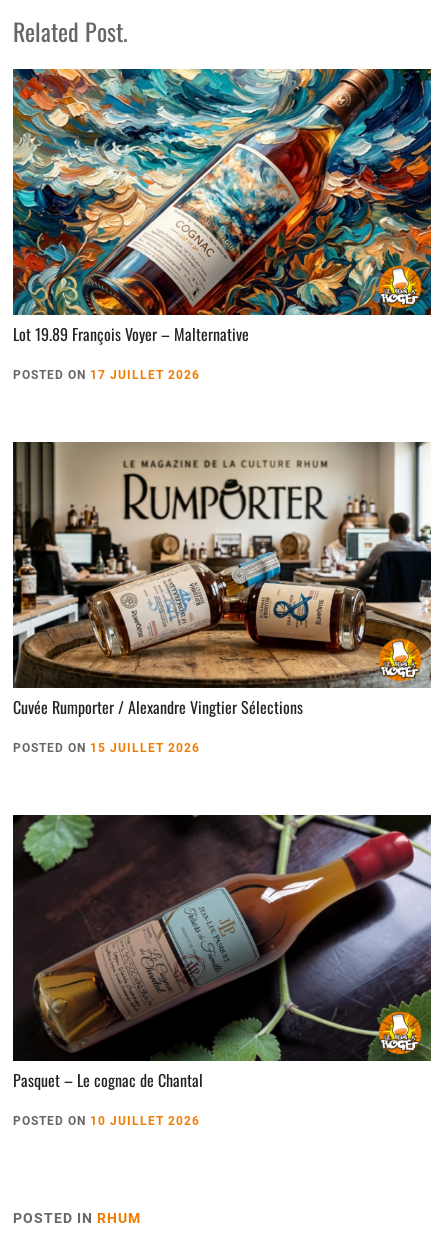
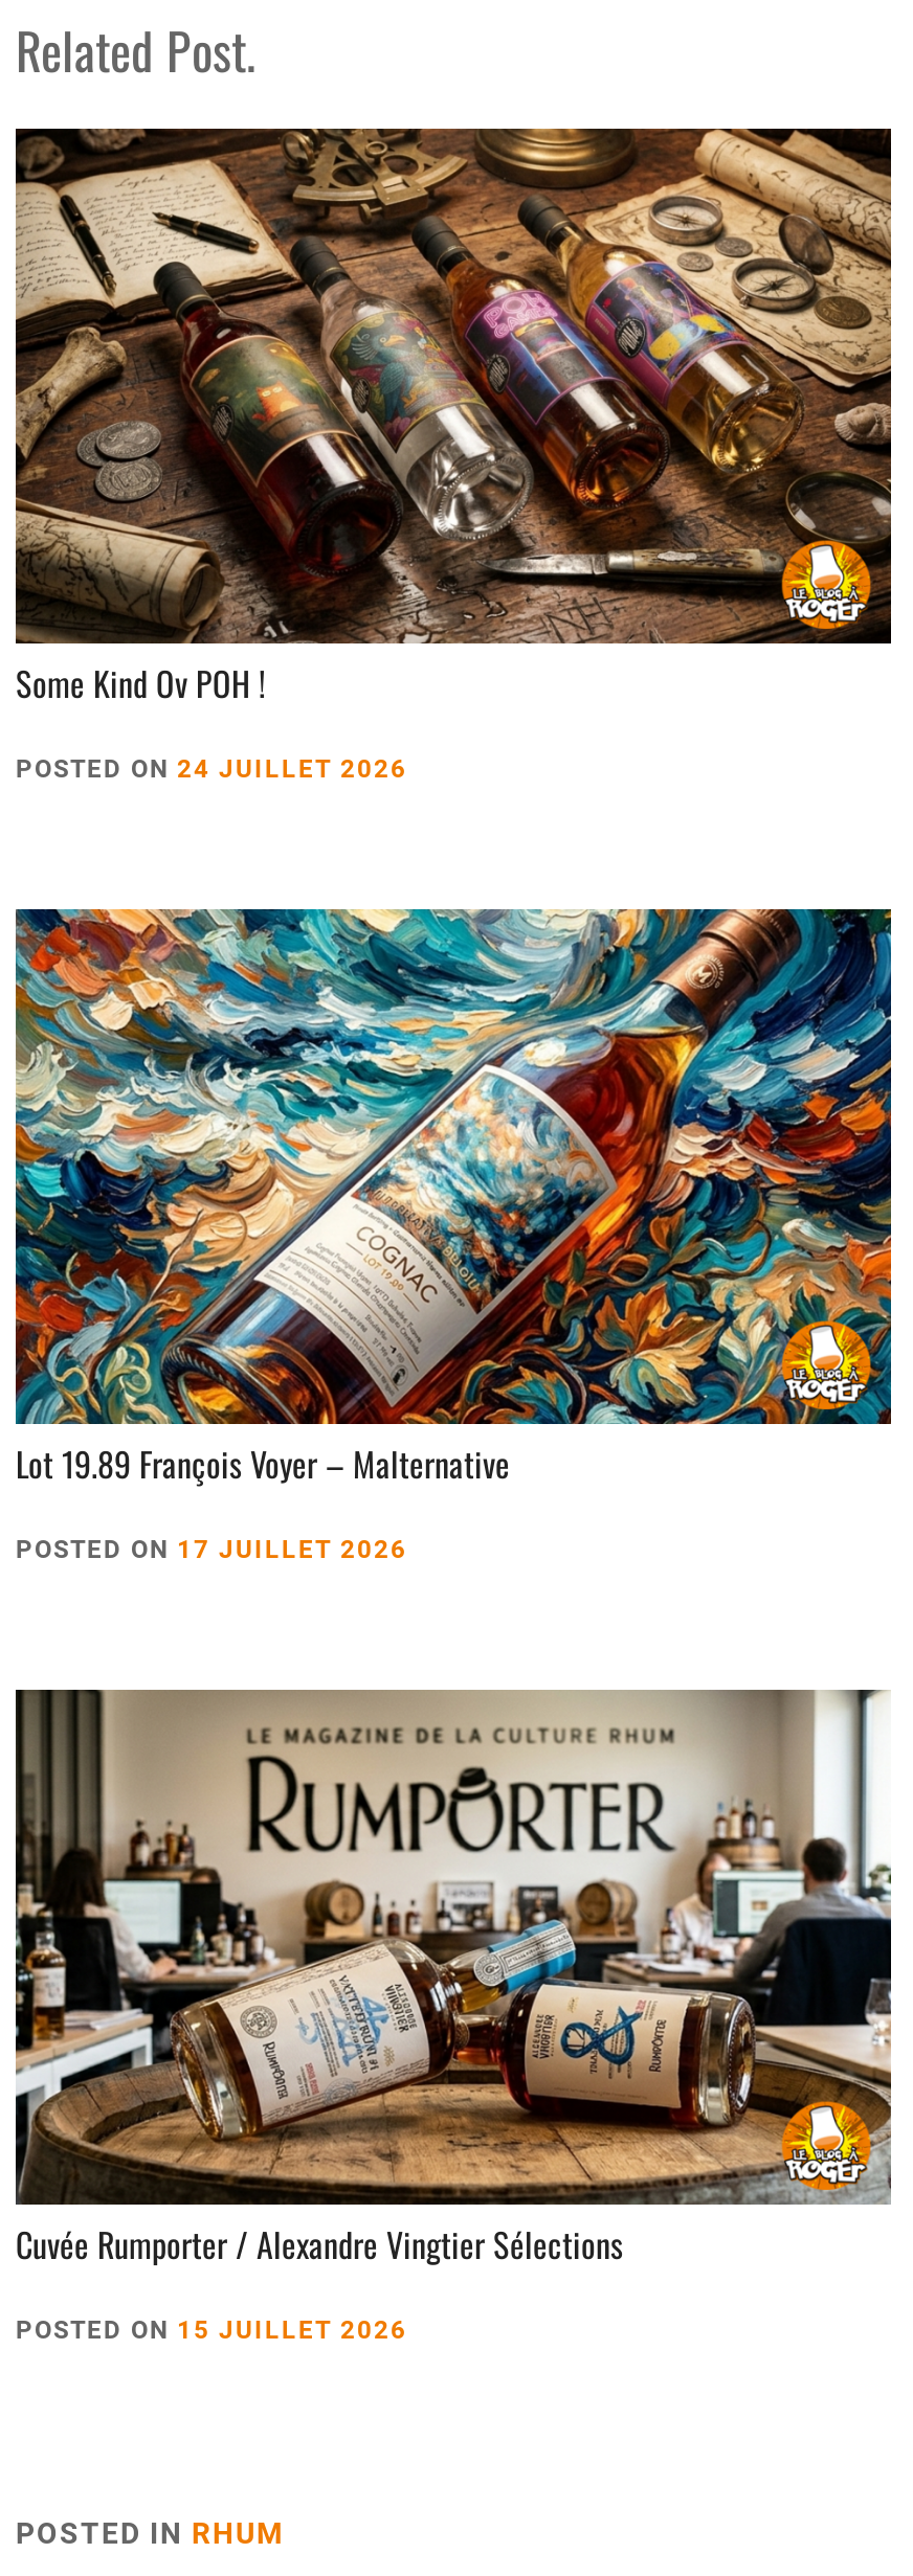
+ [image]
+ Some Kind Ov POH !
+ POSTED ON 24 JUILLET 2026

moved down: [image] | Lot 19.89 François Voyer – Malternative | POSTED ON 17 JUILLET 2026 | Cuvée Rumporter / Alexandre Vingtier Sélections | POSTED ON 15 JUILLET 2026

- [image]
- Pasquet – Le cognac de Chantal
- POSTED ON 10 JUILLET 2026
